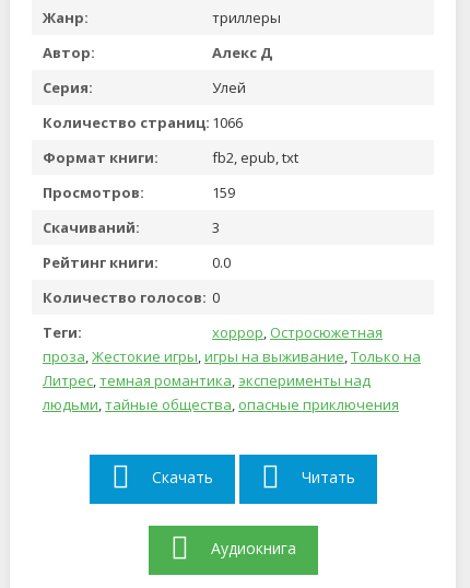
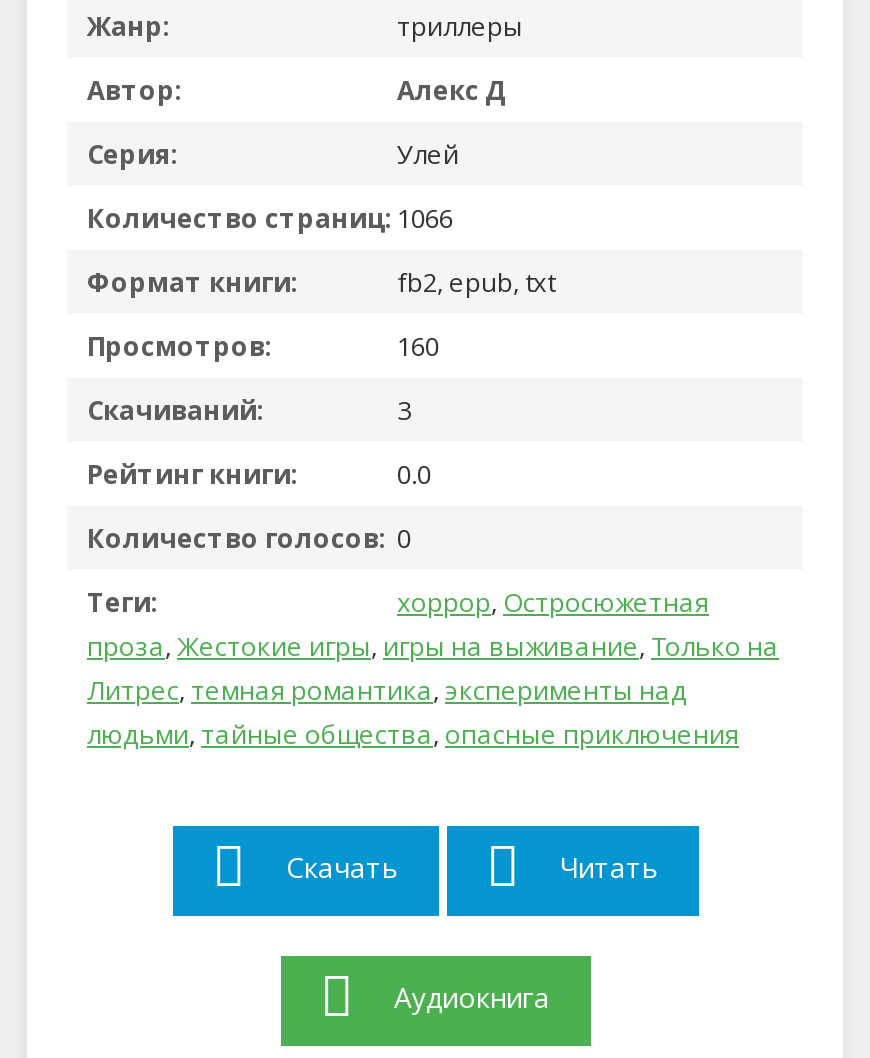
- 159
+ 160
